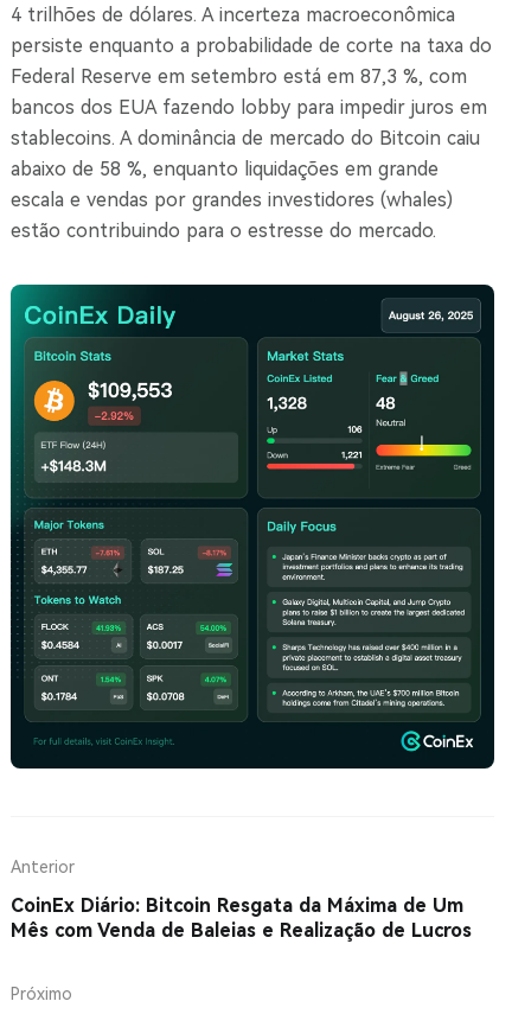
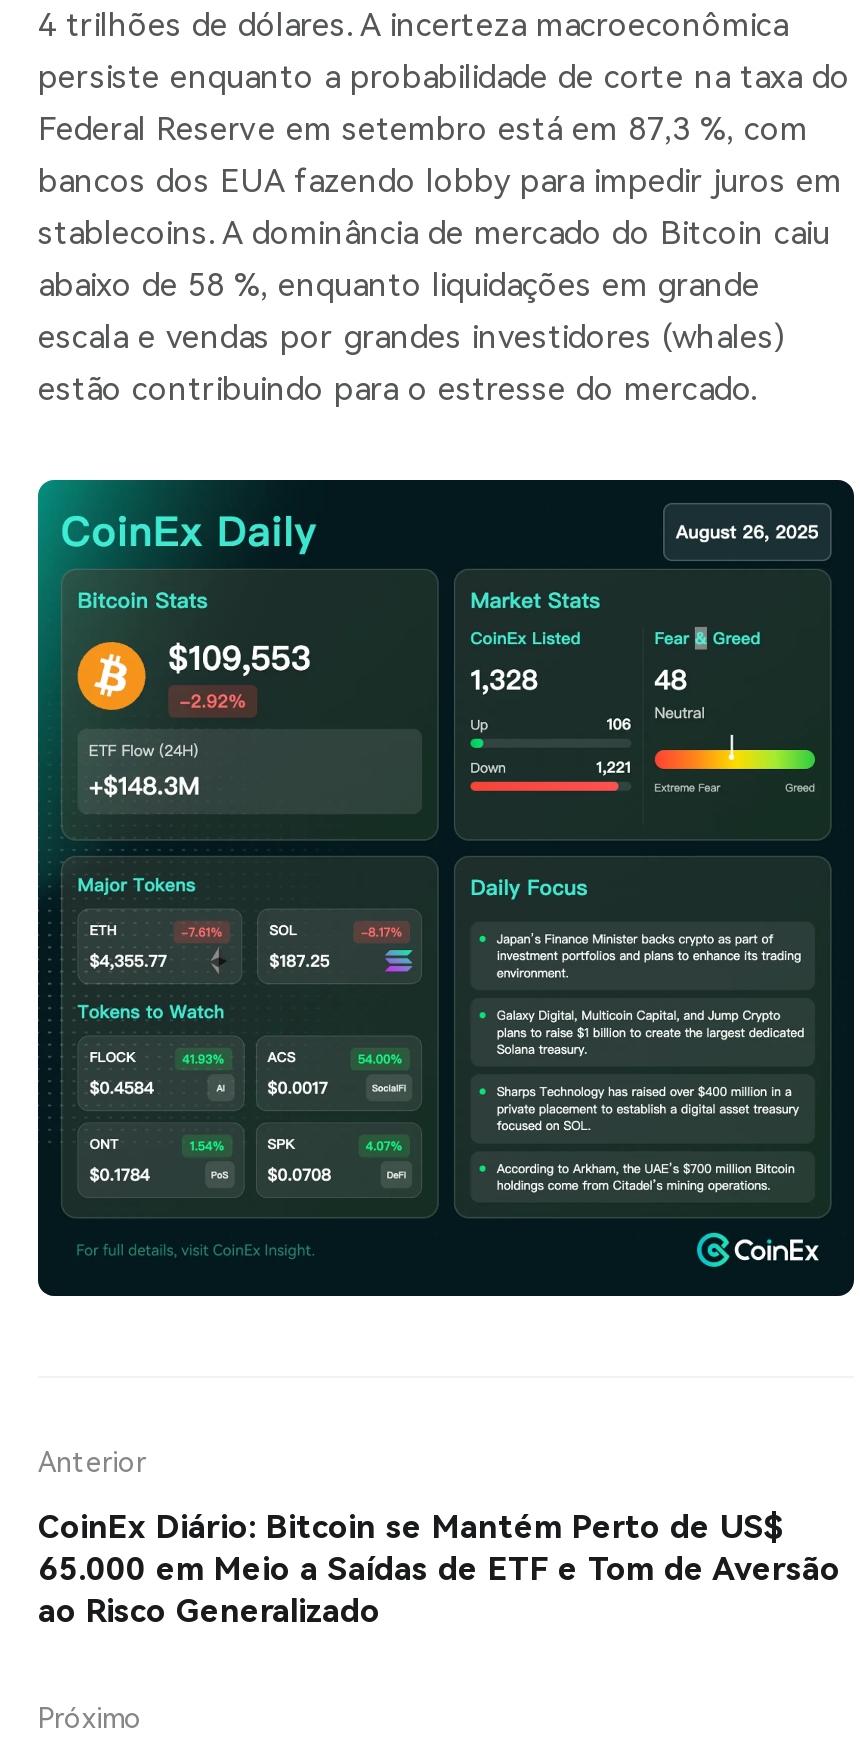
- CoinEx Diário: Bitcoin Resgata da Máxima de Um
- Mês com Venda de Baleias e Realização de Lucros
+ CoinEx Diário: Bitcoin se Mantém Perto de US$
+ 65.000 em Meio a Saídas de ETF e Tom de Aversão
+ ao Risco Generalizado
